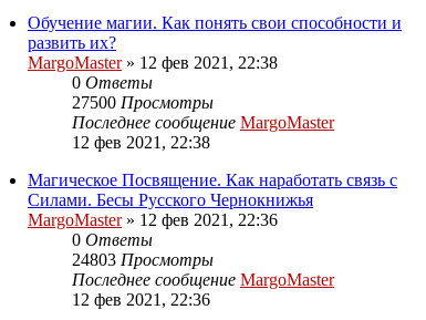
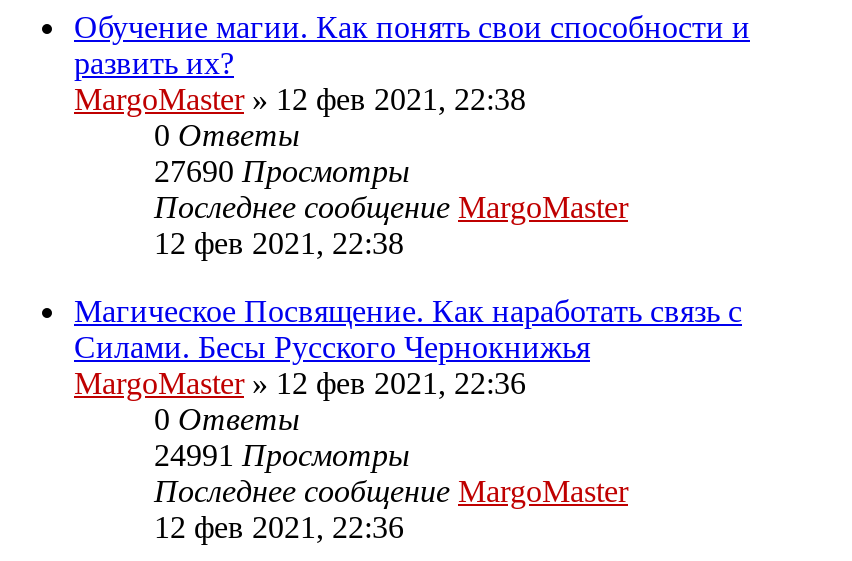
- 27500 Просмотры
+ 27690 Просмотры

- 24803 Просмотры
+ 24991 Просмотры
